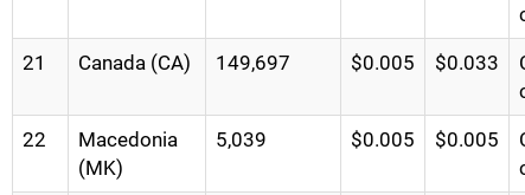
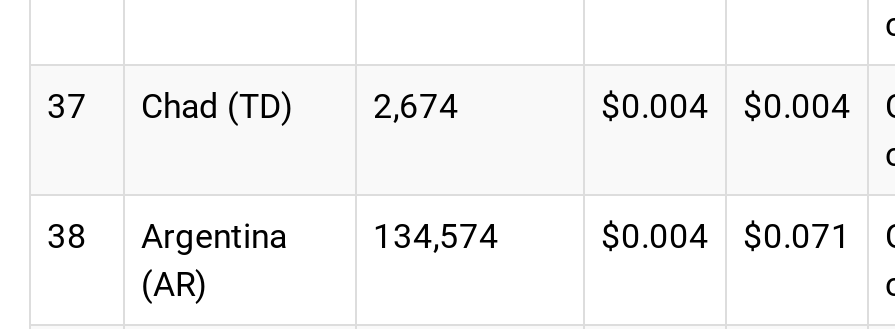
- 21
- Canada (CA)
- 149,697
- $0.005
- $0.033
+ 37
+ Chad (TD)
+ 2,674
+ $0.004
+ $0.004

- 22
- Macedonia
- (MK)
+ 38
+ Argentina
+ (AR)

- 5,039
- $0.005
- $0.005
+ 134,574
+ $0.004
+ $0.071
